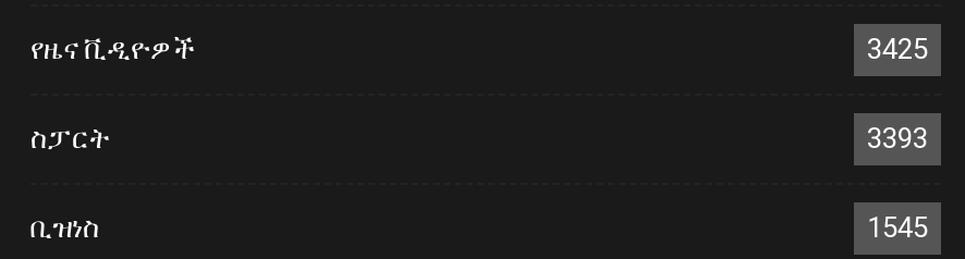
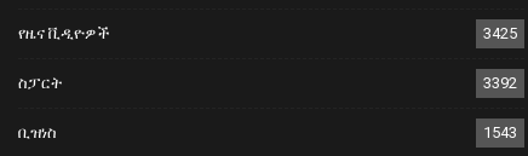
- 3393
+ 3392

- 1545
+ 1543
